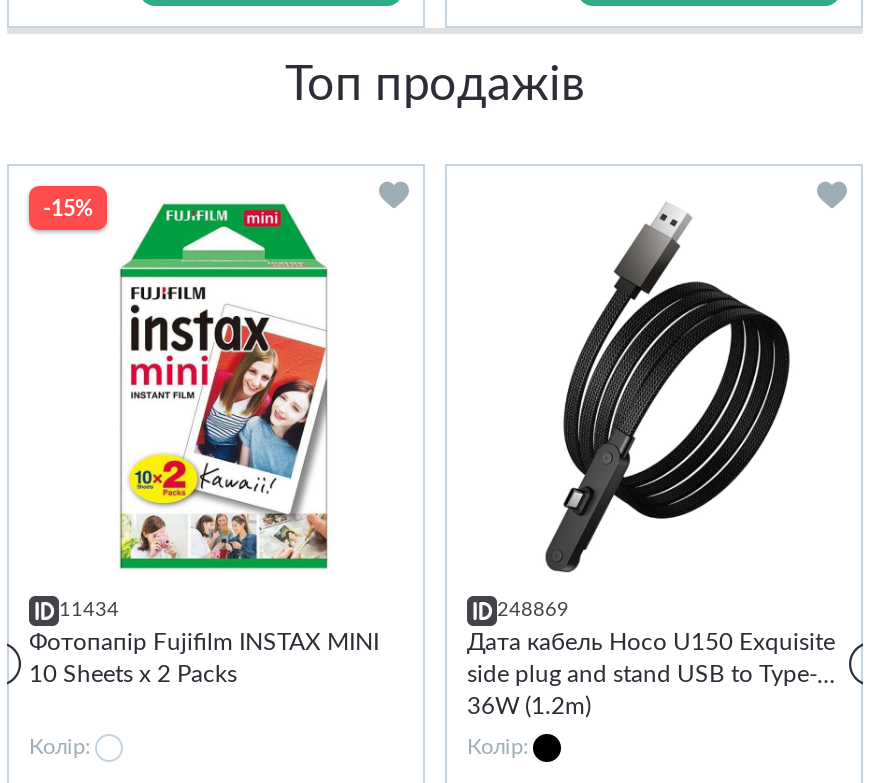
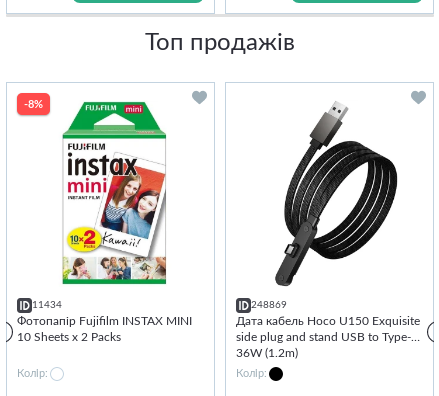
- -15%
+ -8%
